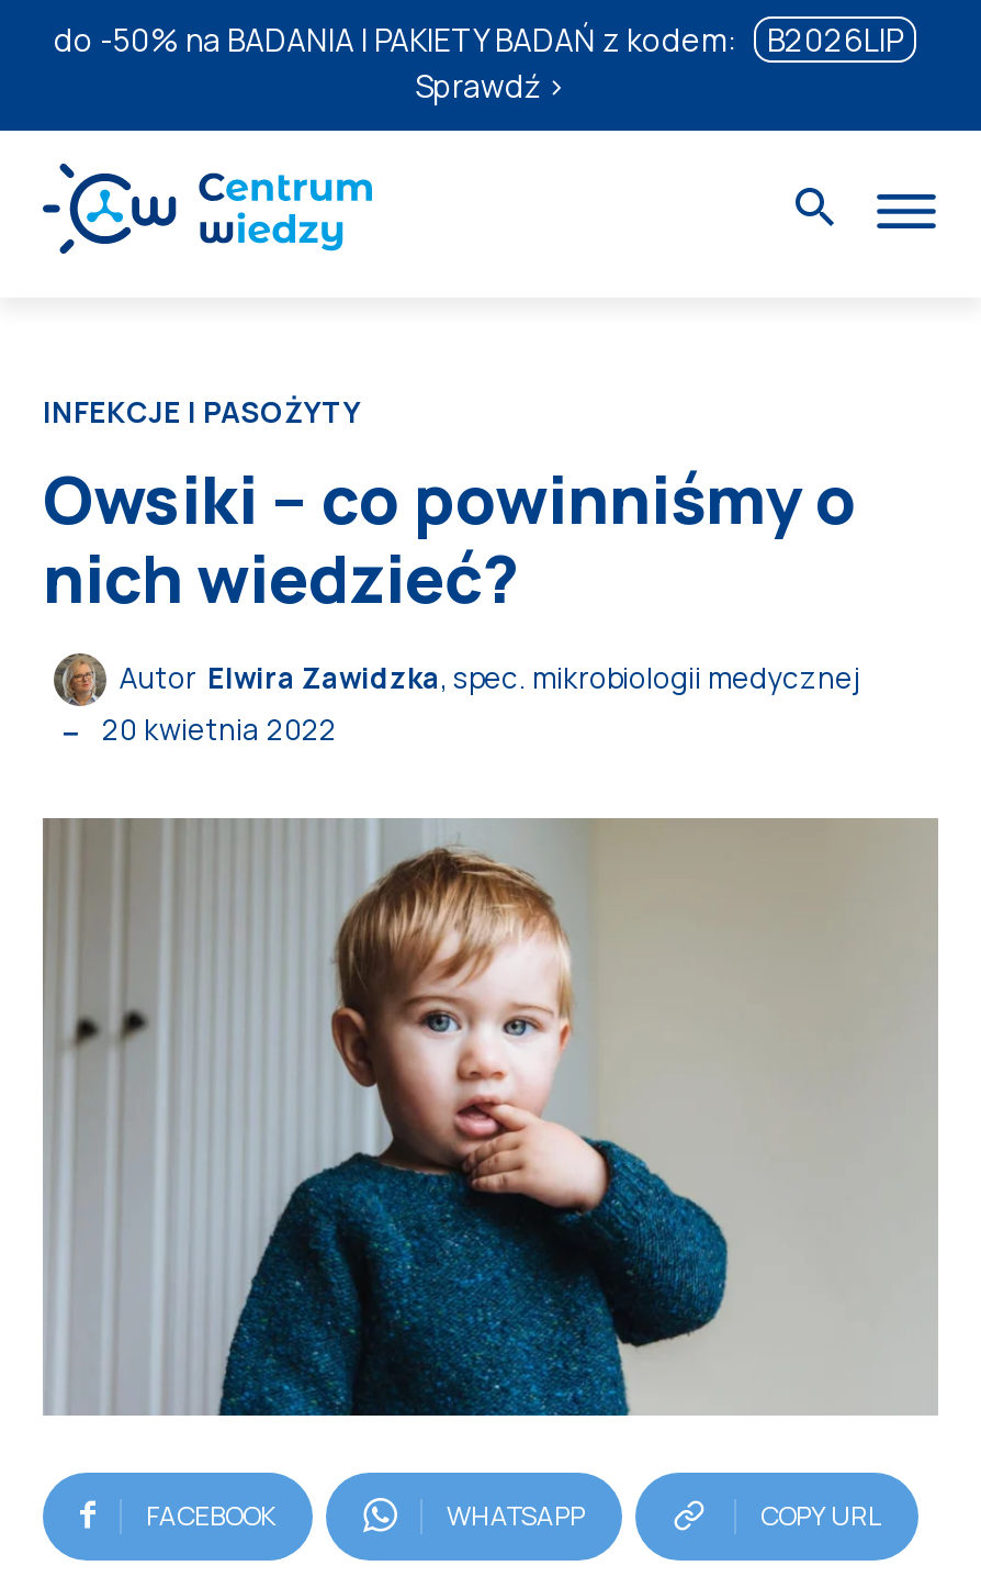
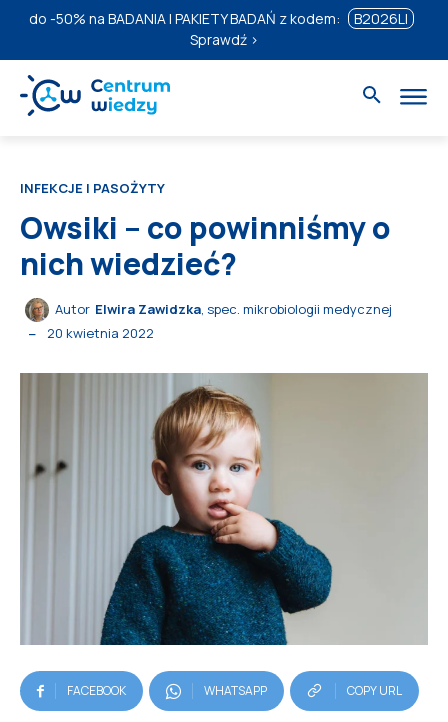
- do -50% na BADANIA I PAKIETY BADAŃ z kodem: B2026LIP
+ do -50% na BADANIA I PAKIETY BADAŃ z kodem: B2026LI
